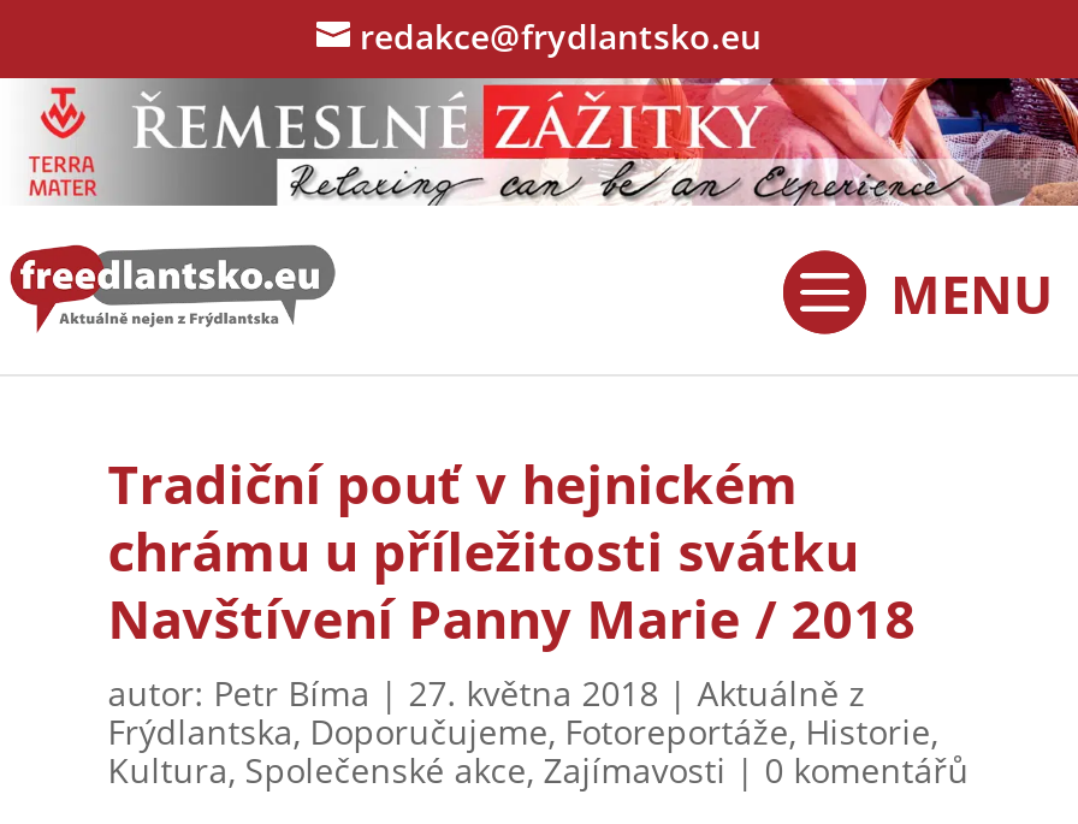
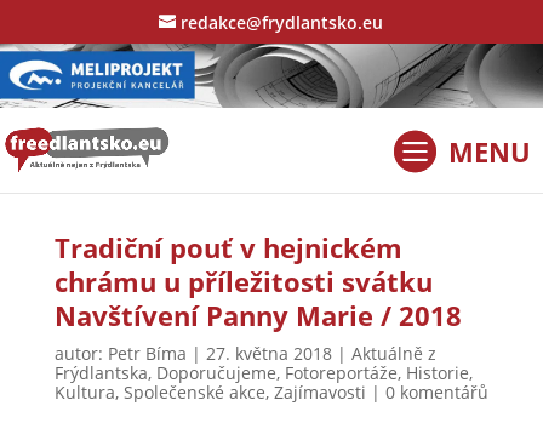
- [image]
+ [image]
